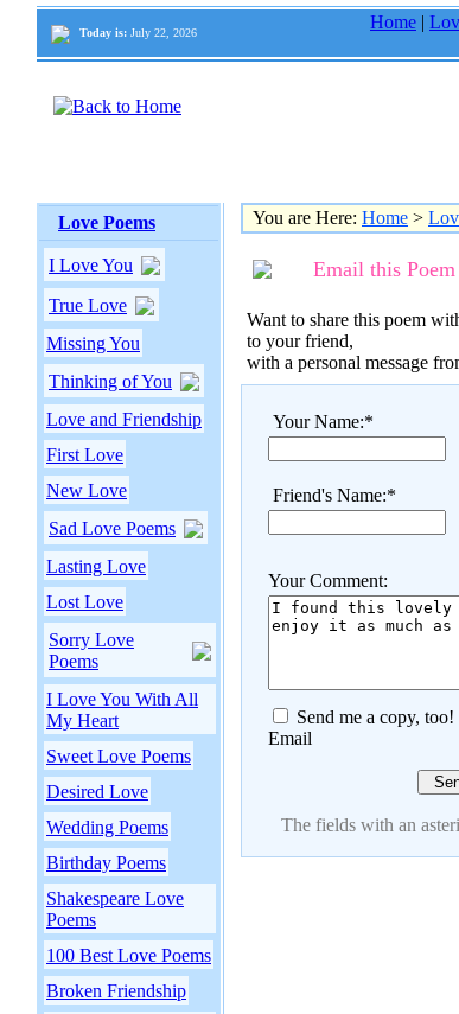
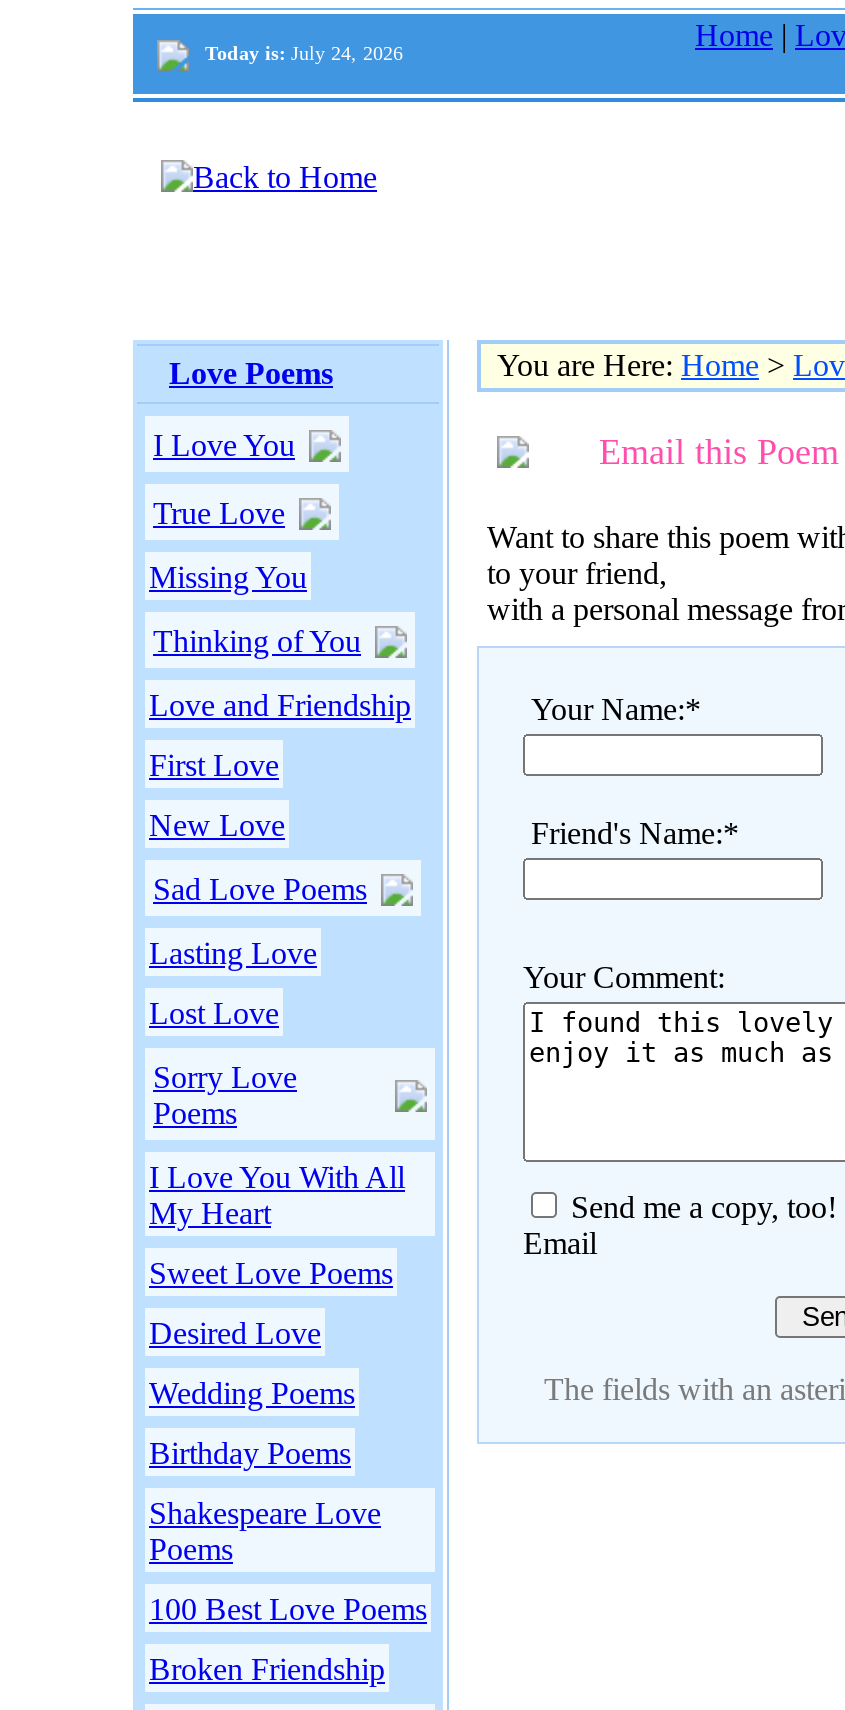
- Today is: July 22, 2026
+ Today is: July 24, 2026
